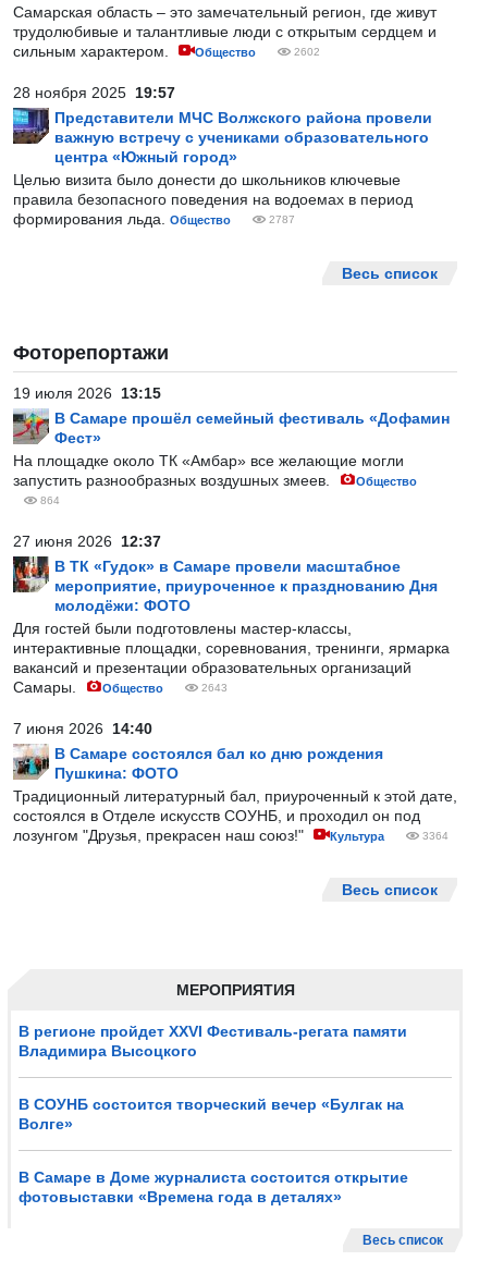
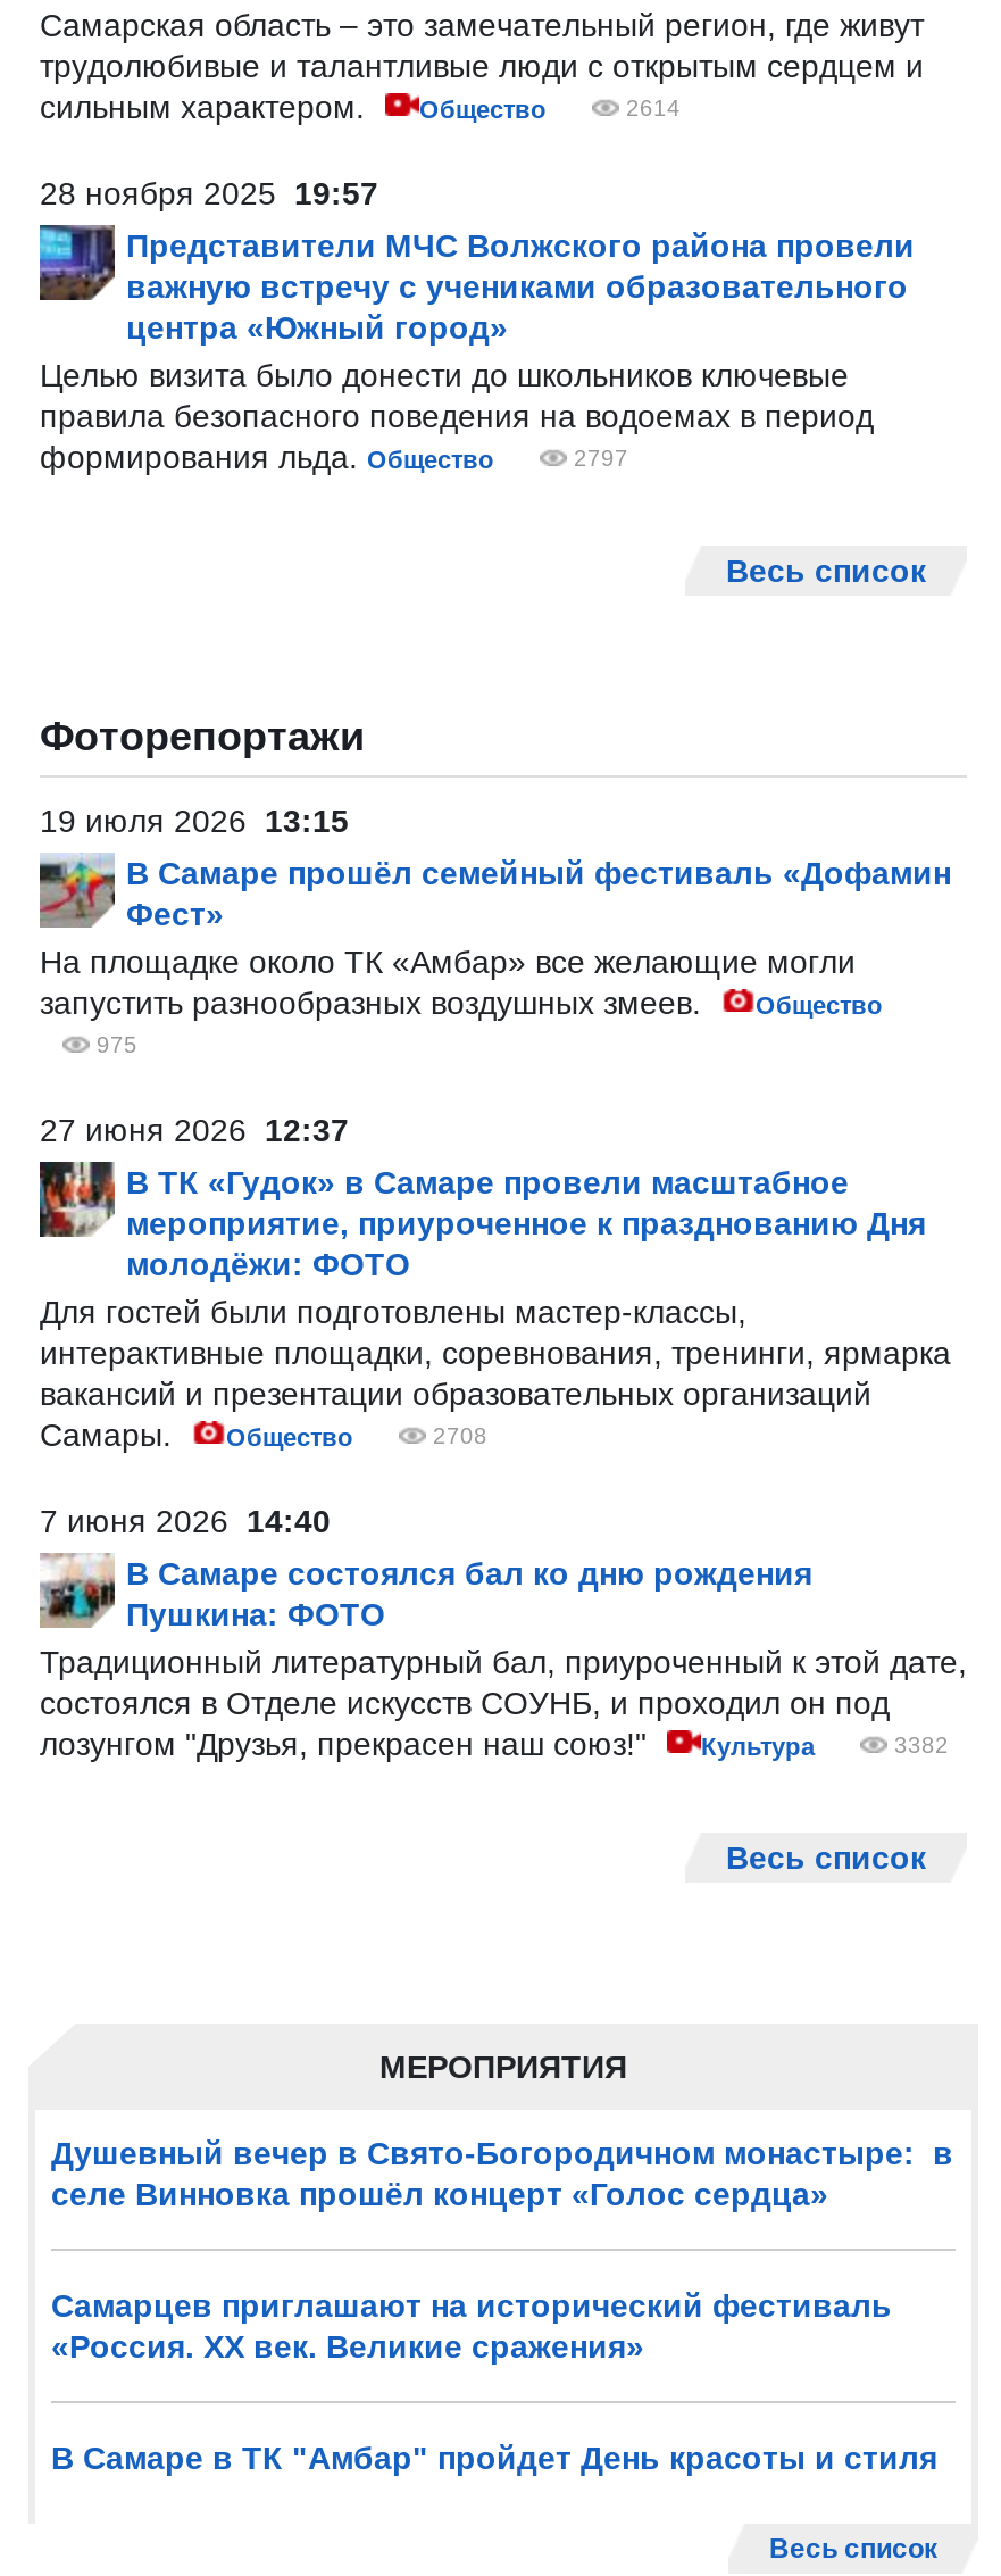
- 2602
+ 2614

- 2787
+ 2797

- 864
+ 975

- 2643
+ 2708

- 3364
+ 3382

- В регионе пройдет XXVI Фестиваль-регата памяти
- Владимира Высоцкого
+ Душевный вечер в Свято-Богородичном монастыре: в
+ селе Винновка прошёл концерт «Голос сердца»

- В СОУНБ состоится творческий вечер «Булгак на
- Волге»
+ Самарцев приглашают на исторический фестиваль
+ «Россия. ХХ век. Великие сражения»

- В Самаре в Доме журналиста состоится открытие
- фотовыставки «Времена года в деталях»
+ В Самаре в ТК "Амбар" пройдет День красоты и стиля
